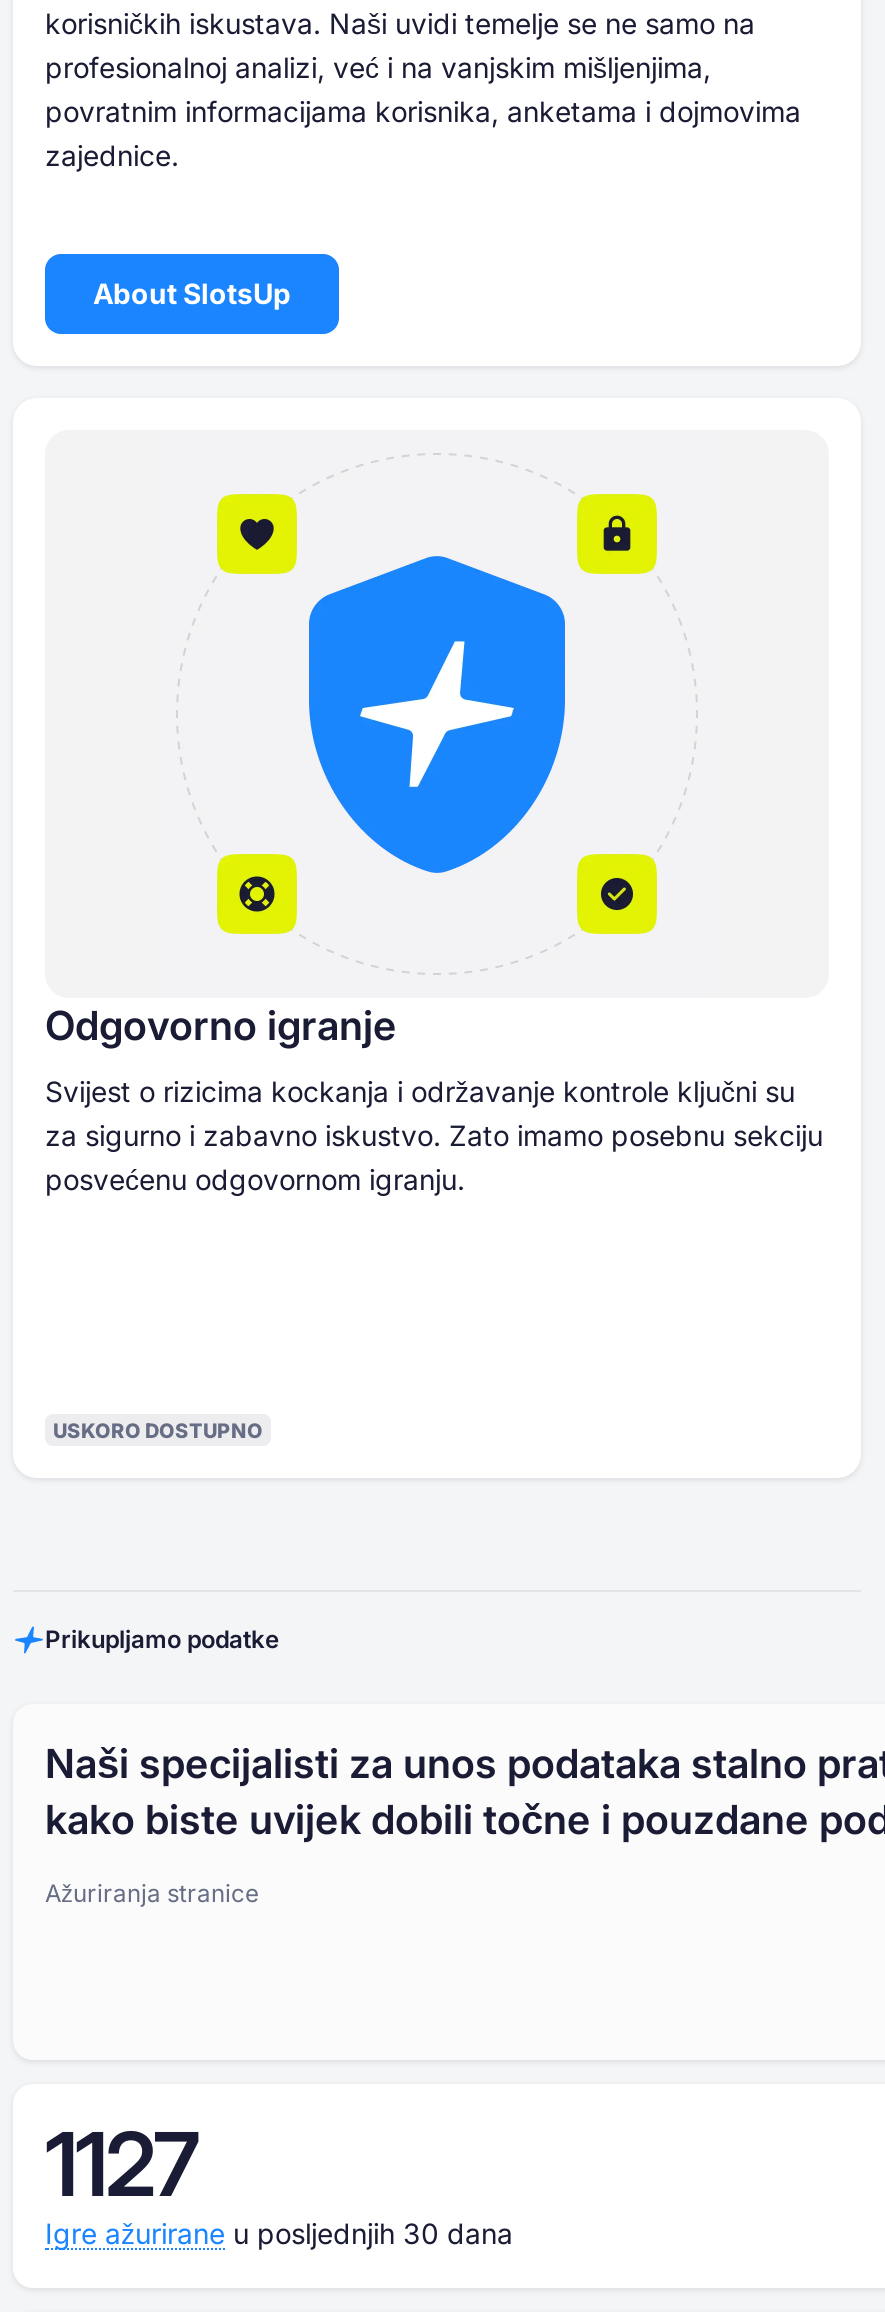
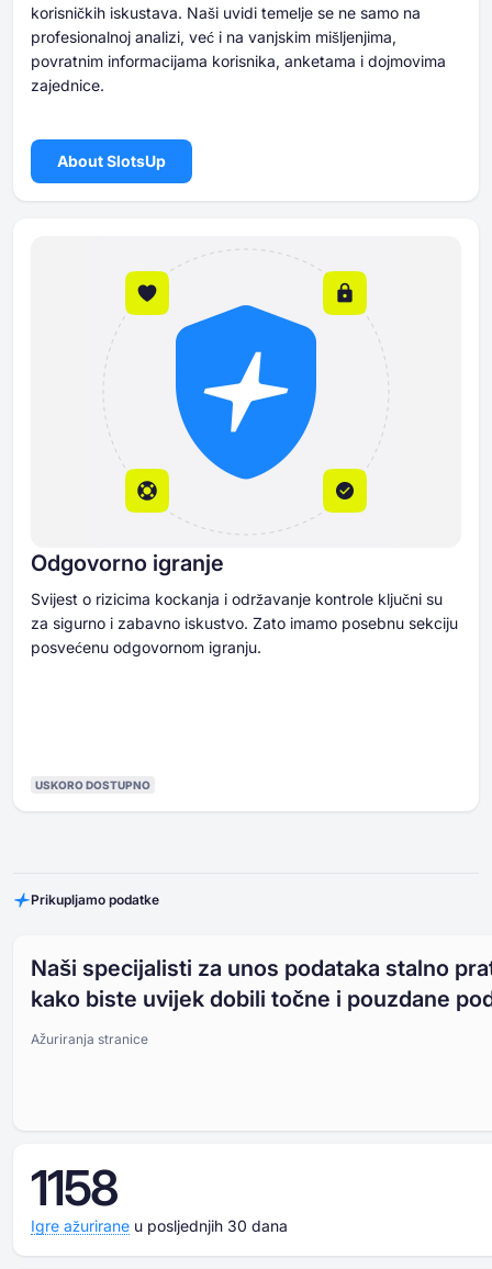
- 1127
+ 1158
